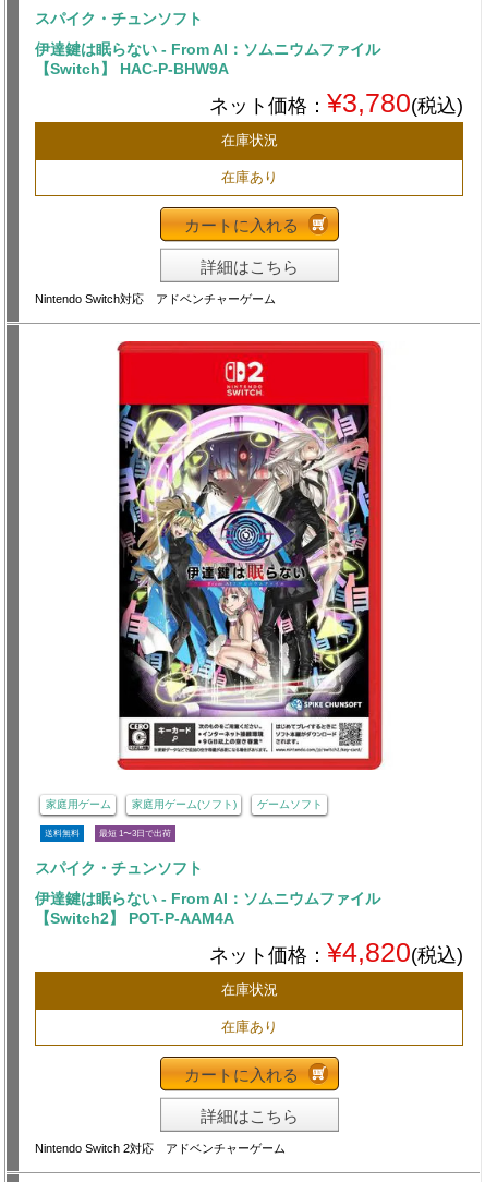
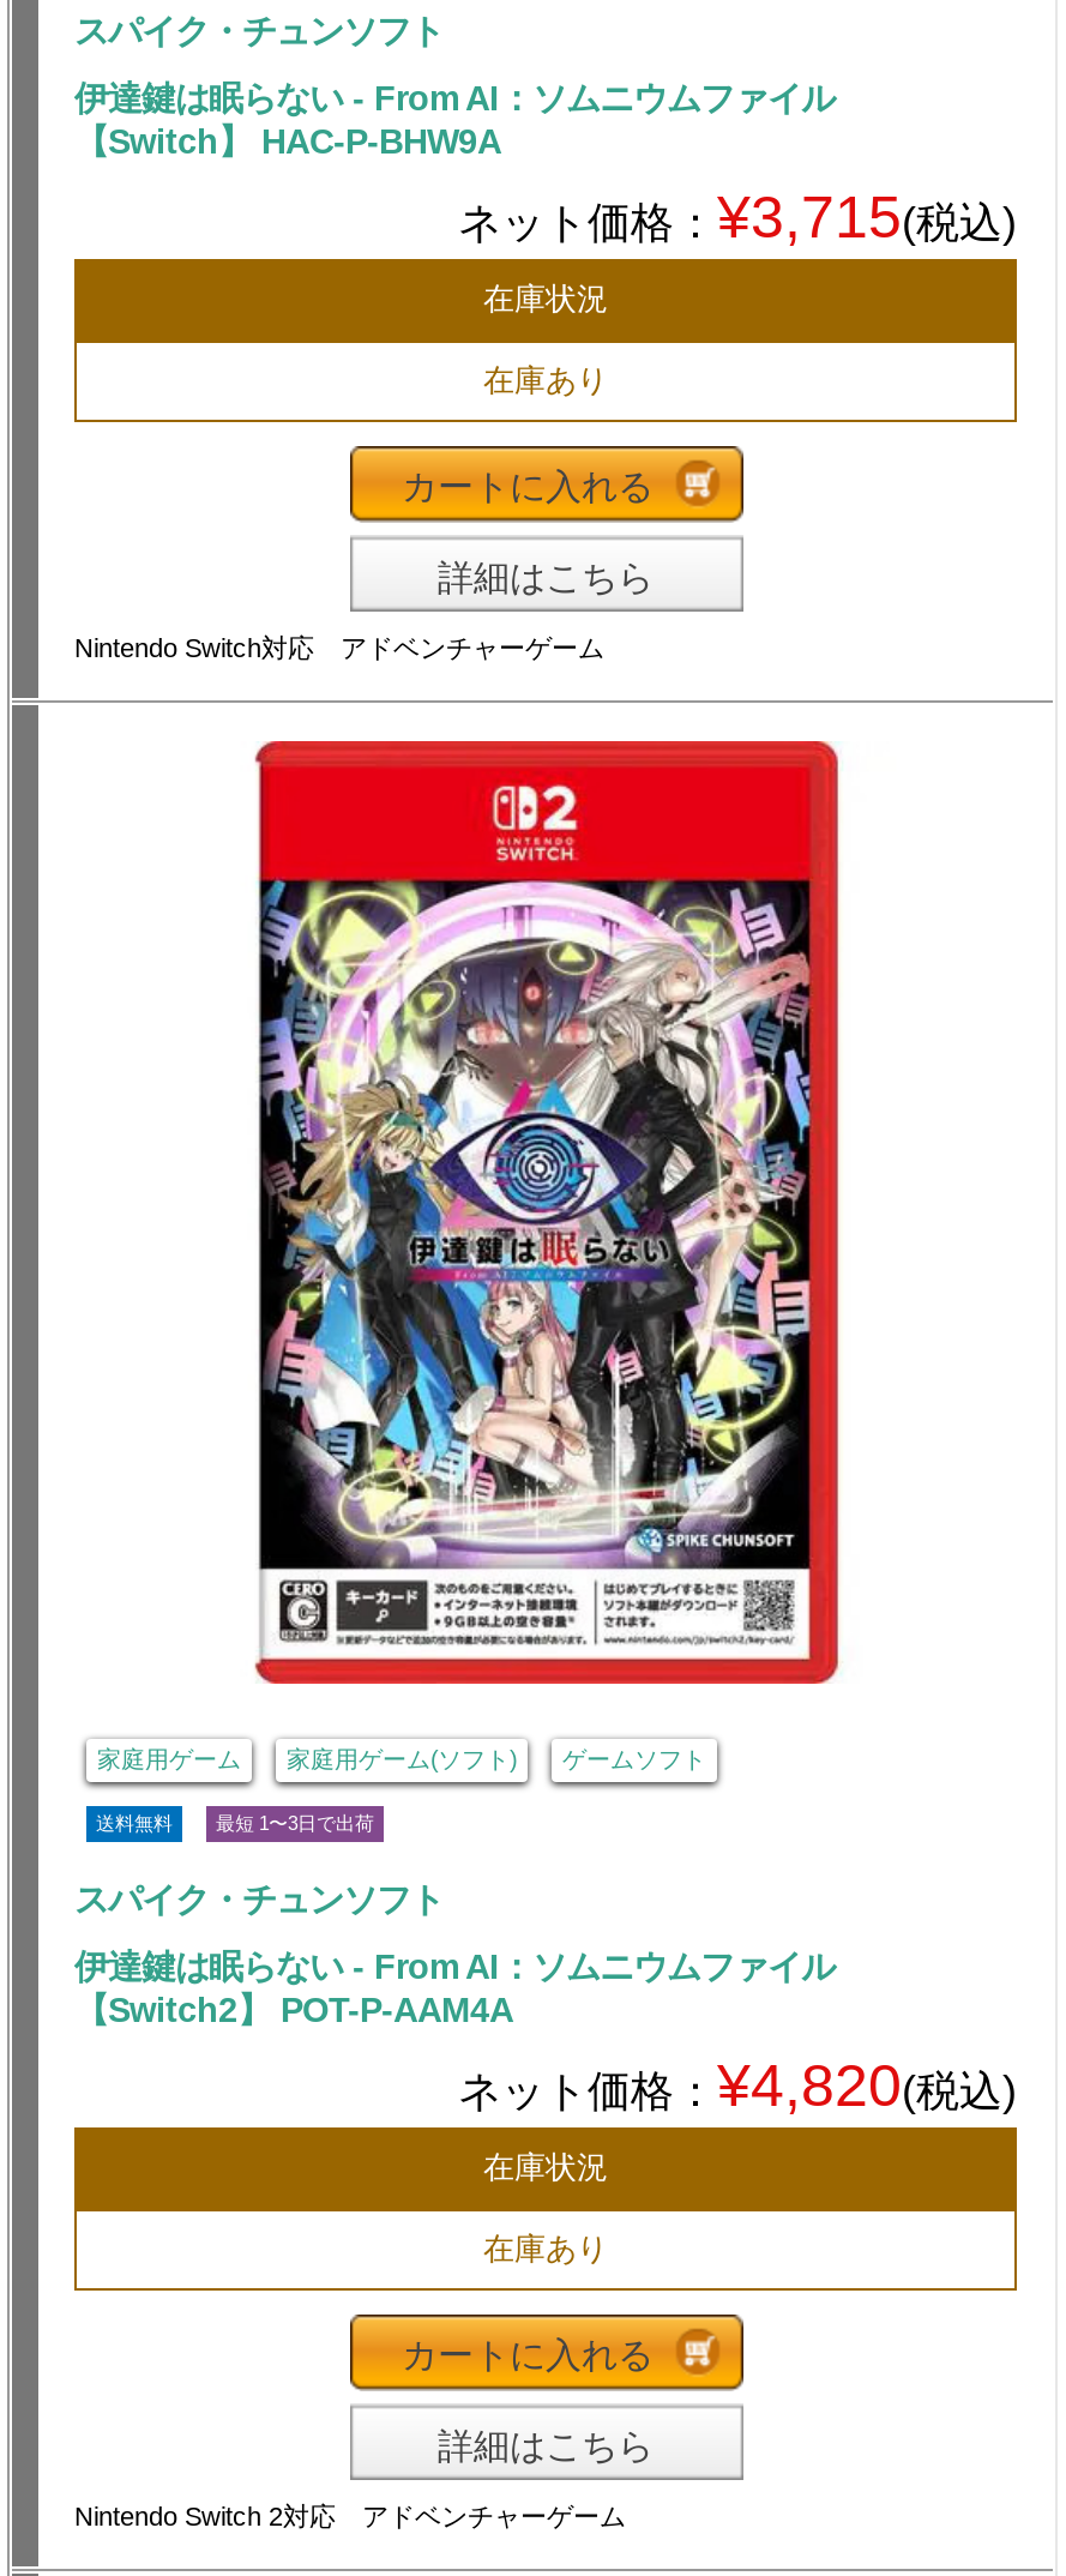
- ネット価格：¥3,780(税込)
+ ネット価格：¥3,715(税込)
